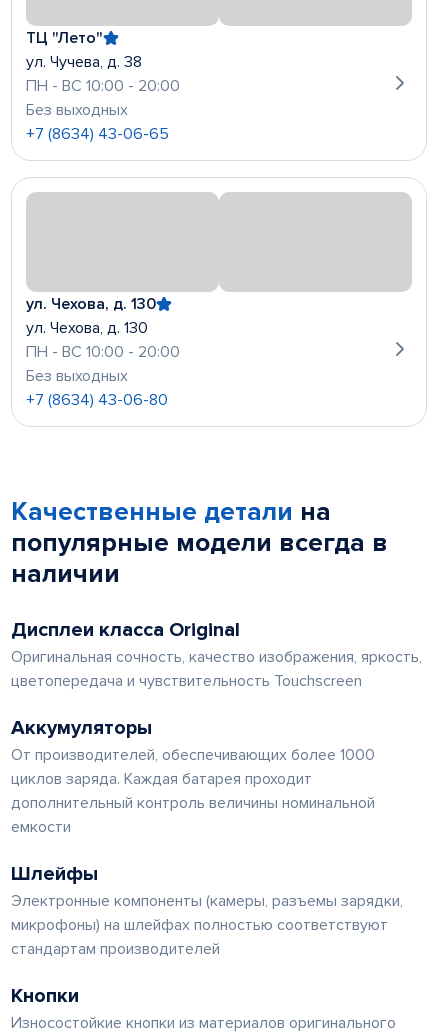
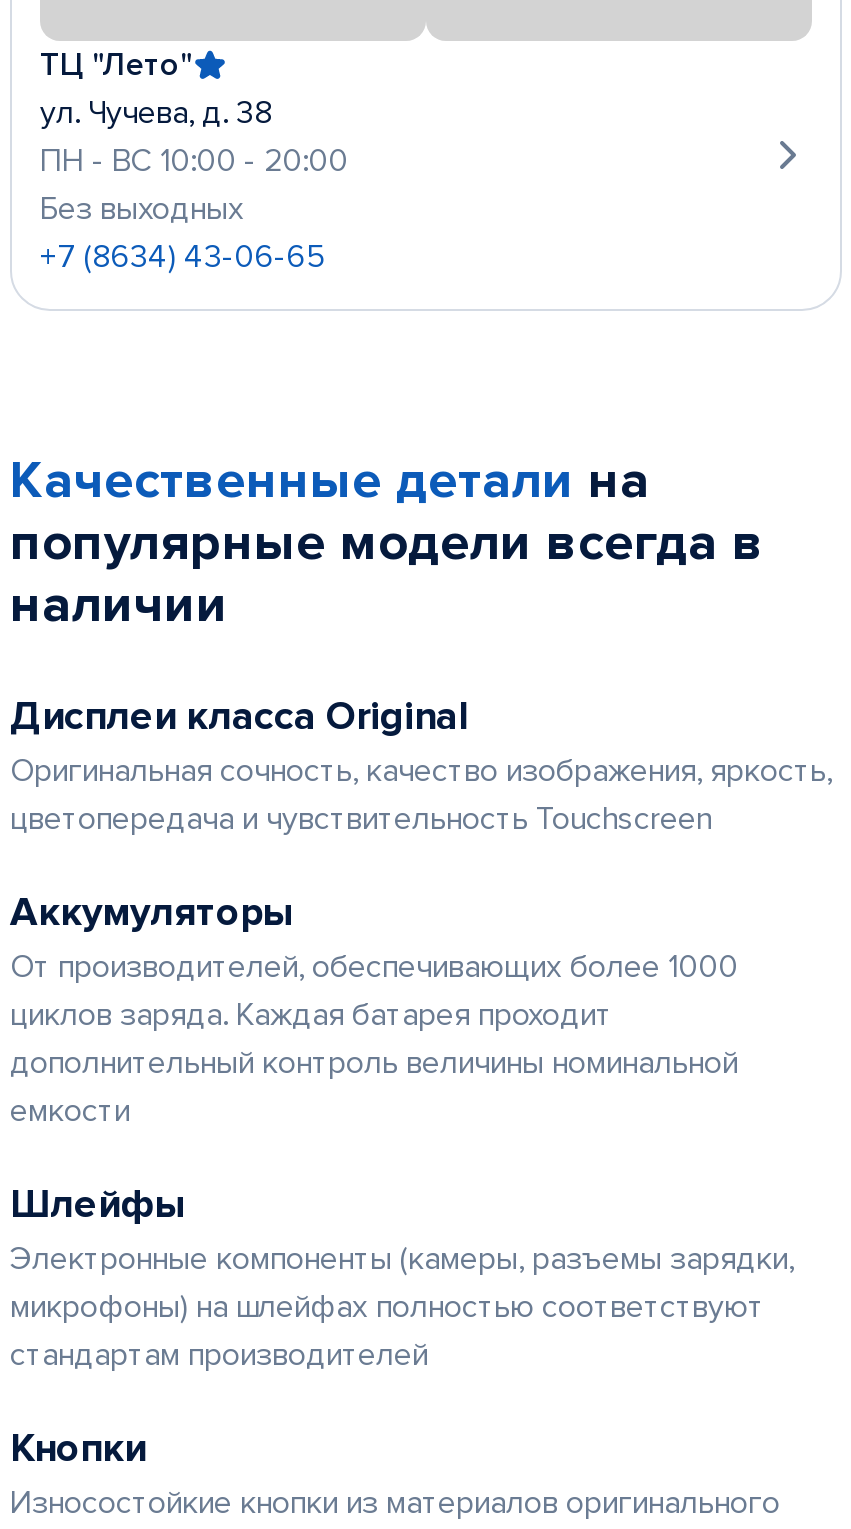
- ул. Чехова, д. 130
- ул. Чехова, д. 130
- ПН - ВС 10:00 - 20:00
- Без выходных
- +7 (8634) 43-06-80
